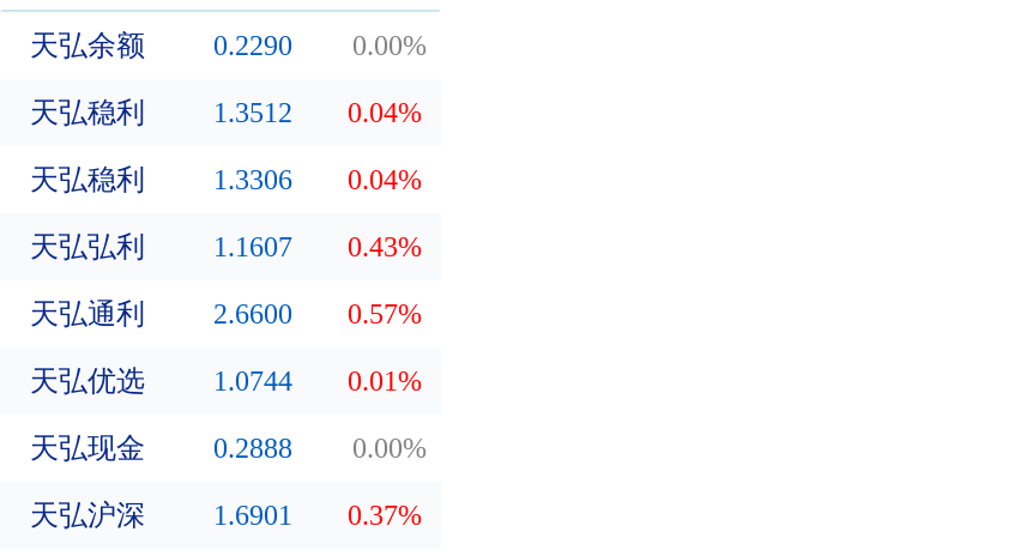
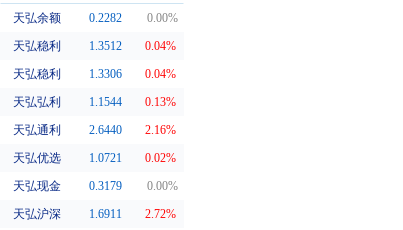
- 0.2290 0.00%
+ 0.2282 0.00%

- 1.1607
+ 1.1544

- 0.43%
+ 0.13%

- 2.6600
+ 2.6440

- 0.57%
+ 2.16%

- 1.0744
+ 1.0721

- 0.01%
+ 0.02%

- 0.2888 0.00%
+ 0.3179 0.00%

- 1.6901
+ 1.6911

- 0.37%
+ 2.72%
